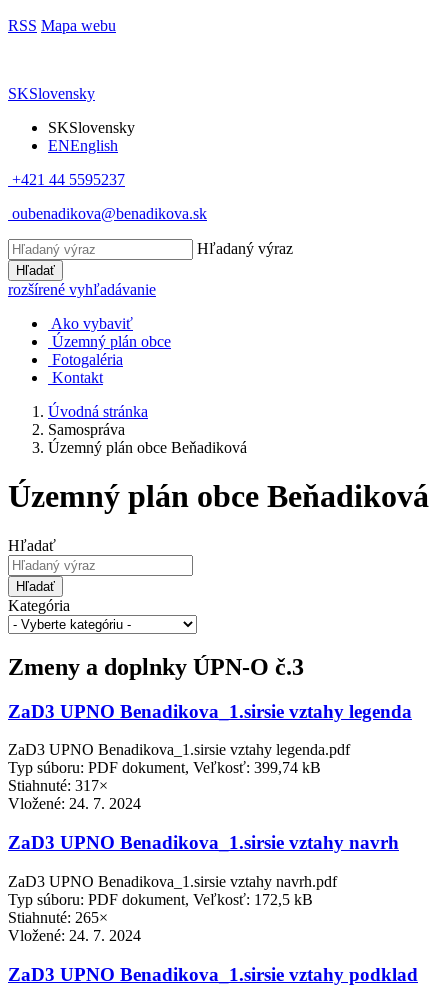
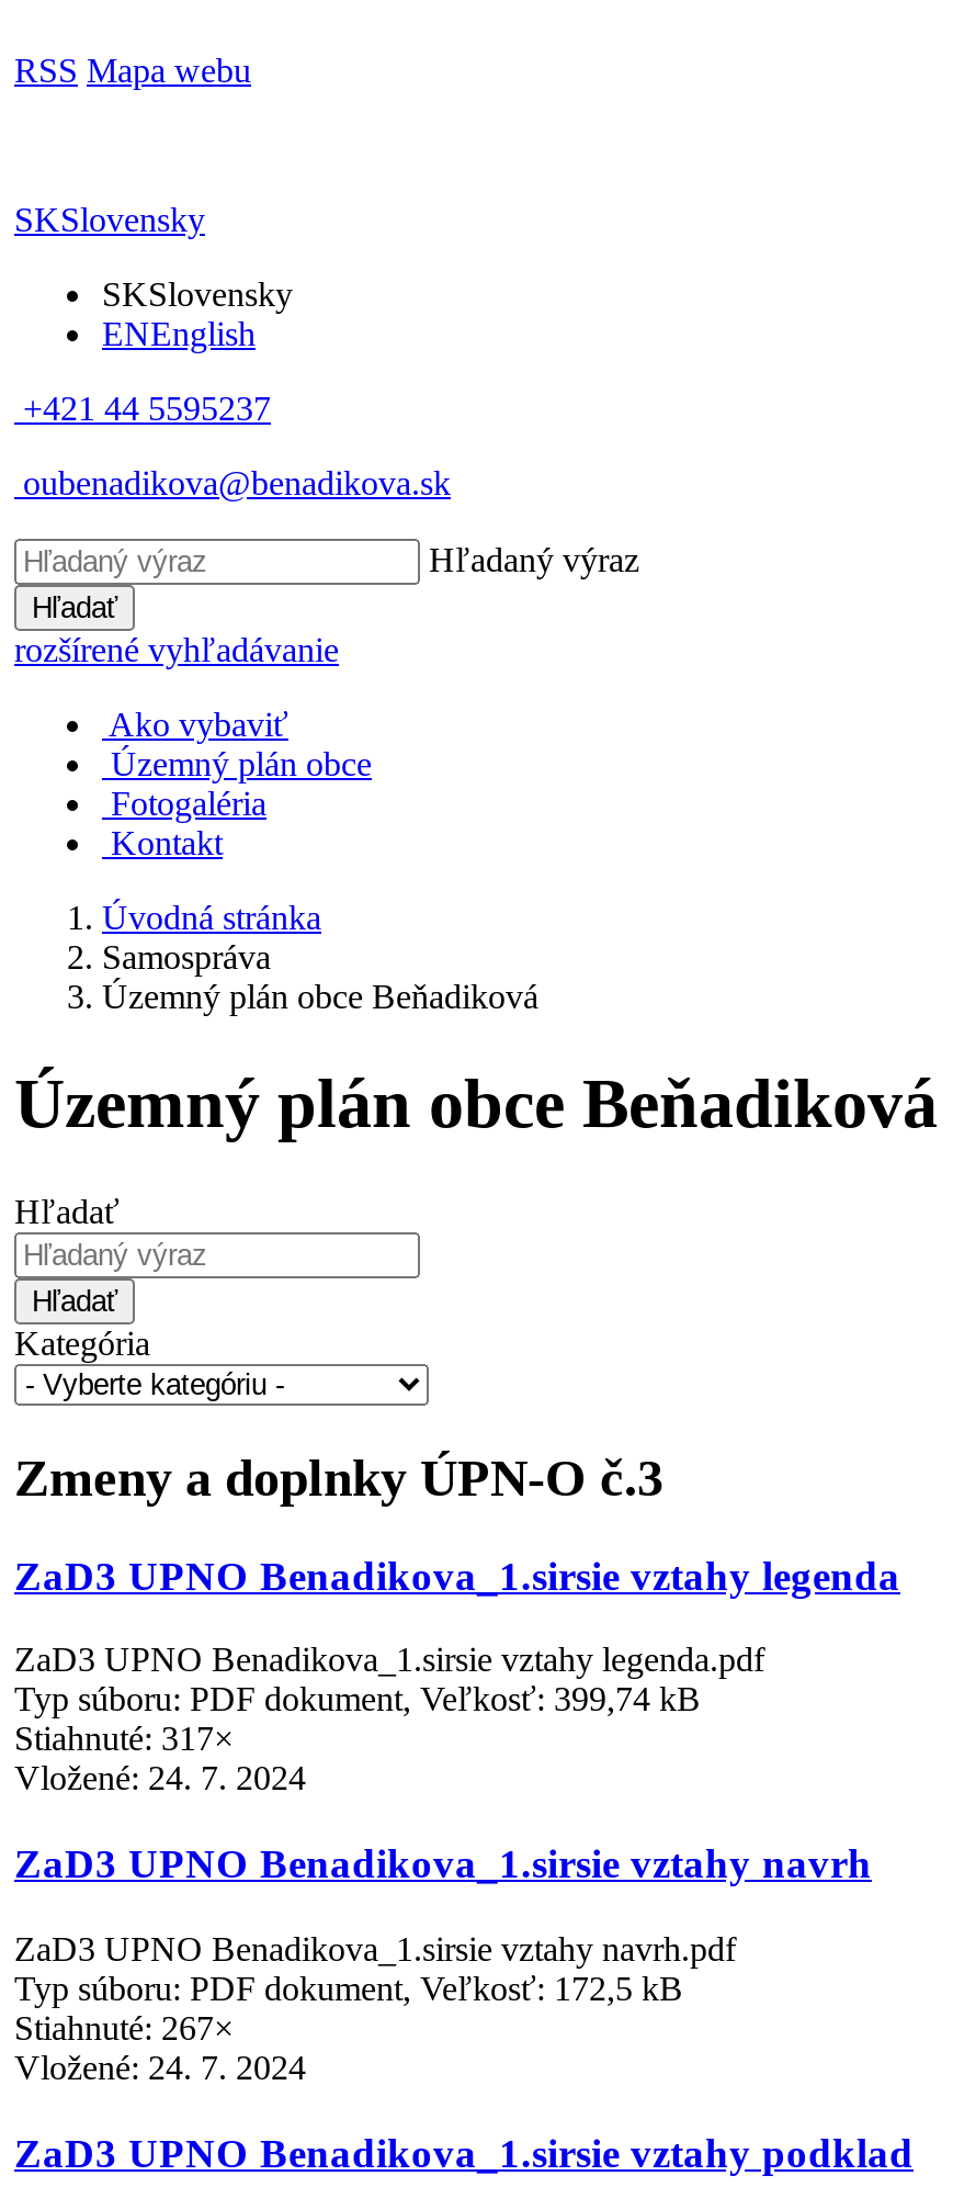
- Stiahnuté: 265×
+ Stiahnuté: 267×
